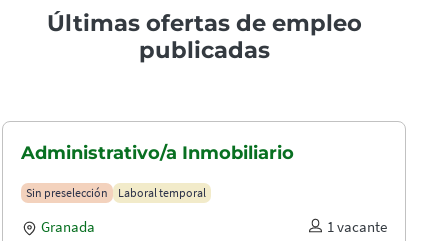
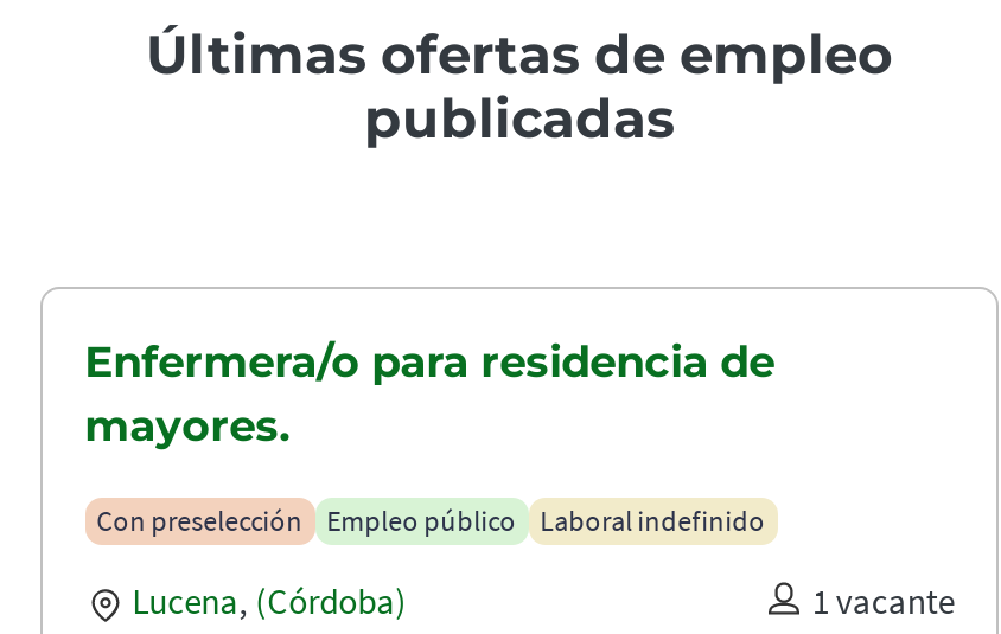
- Administrativo/a Inmobiliario
+ Enfermera/o para residencia de
+ mayores.

- Sin preselección
- Laboral temporal
+ Con preselección
+ Empleo público
+ Laboral indefinido

- Granada
+ Lucena, (Córdoba)
